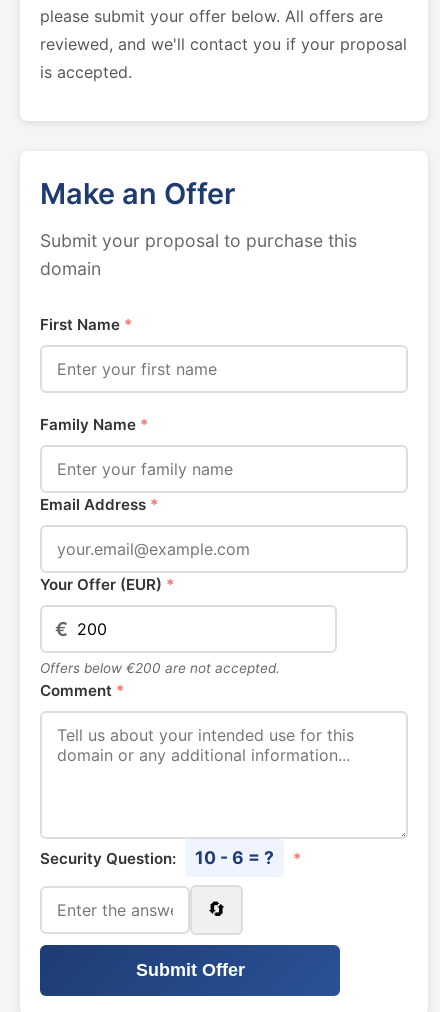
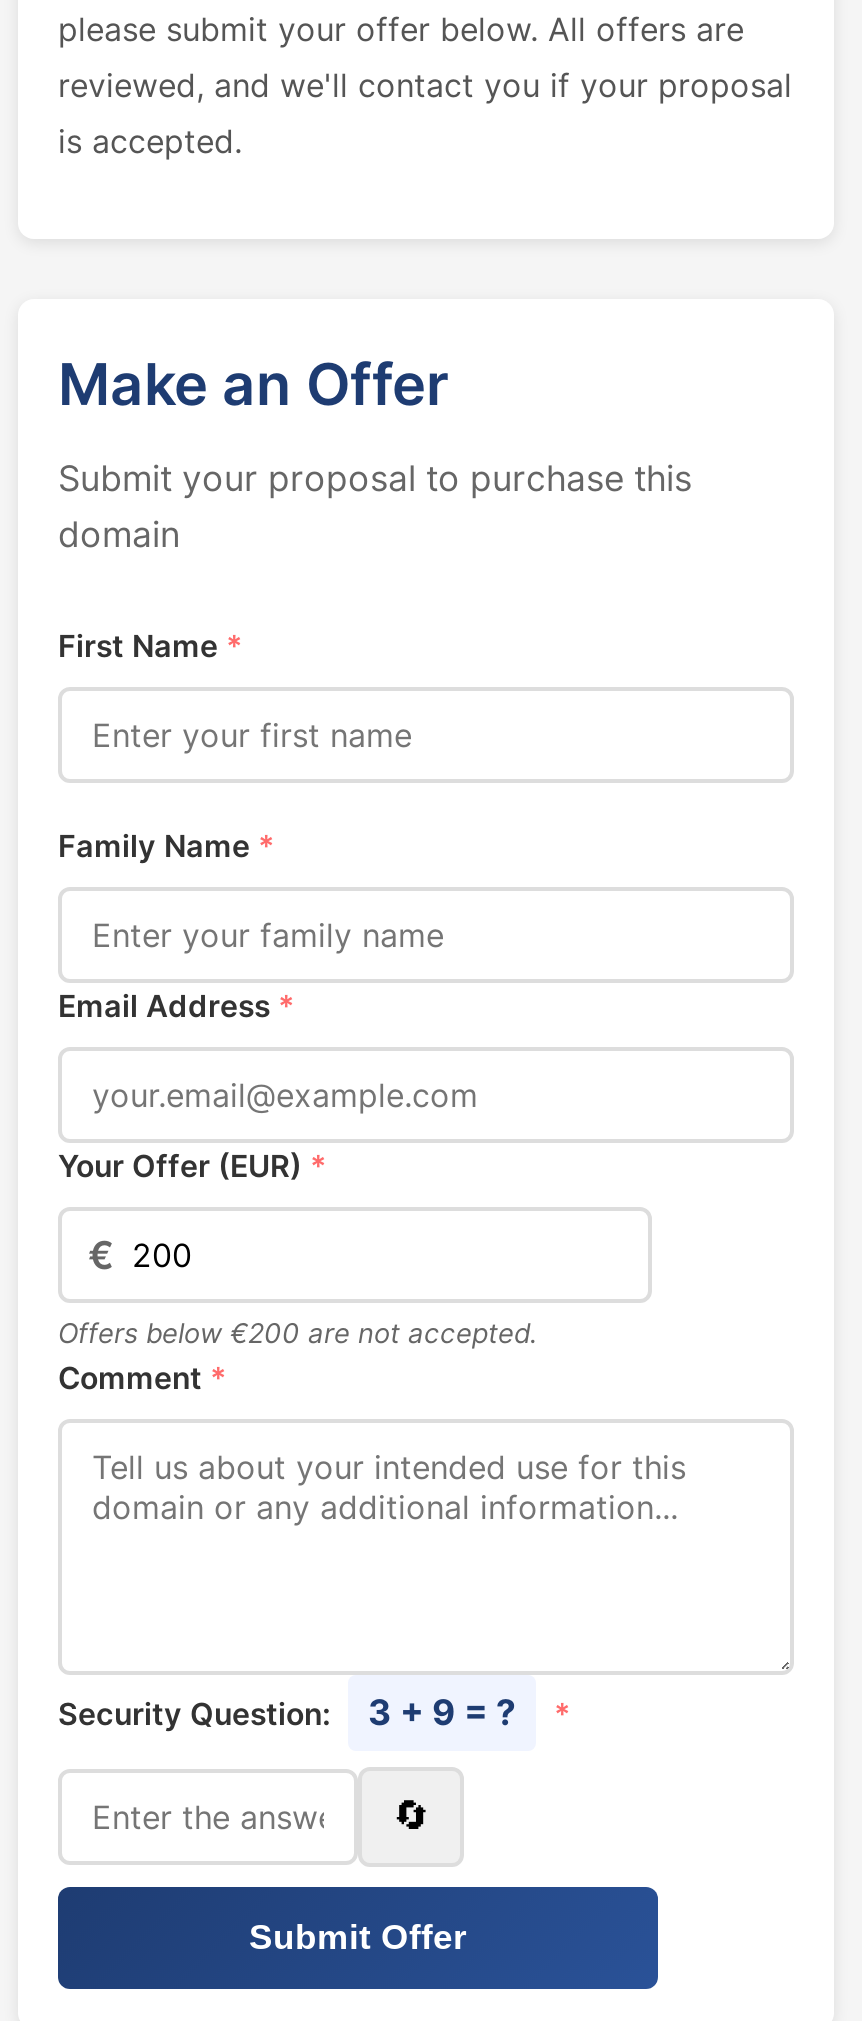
- 10 - 6 = ?
+ 3 + 9 = ?
